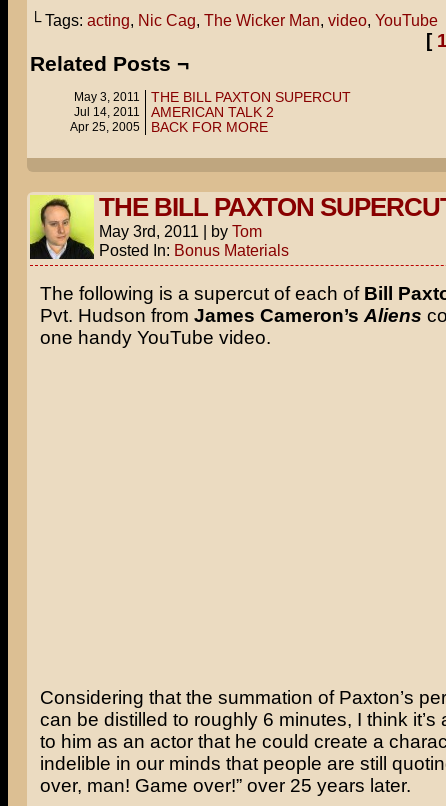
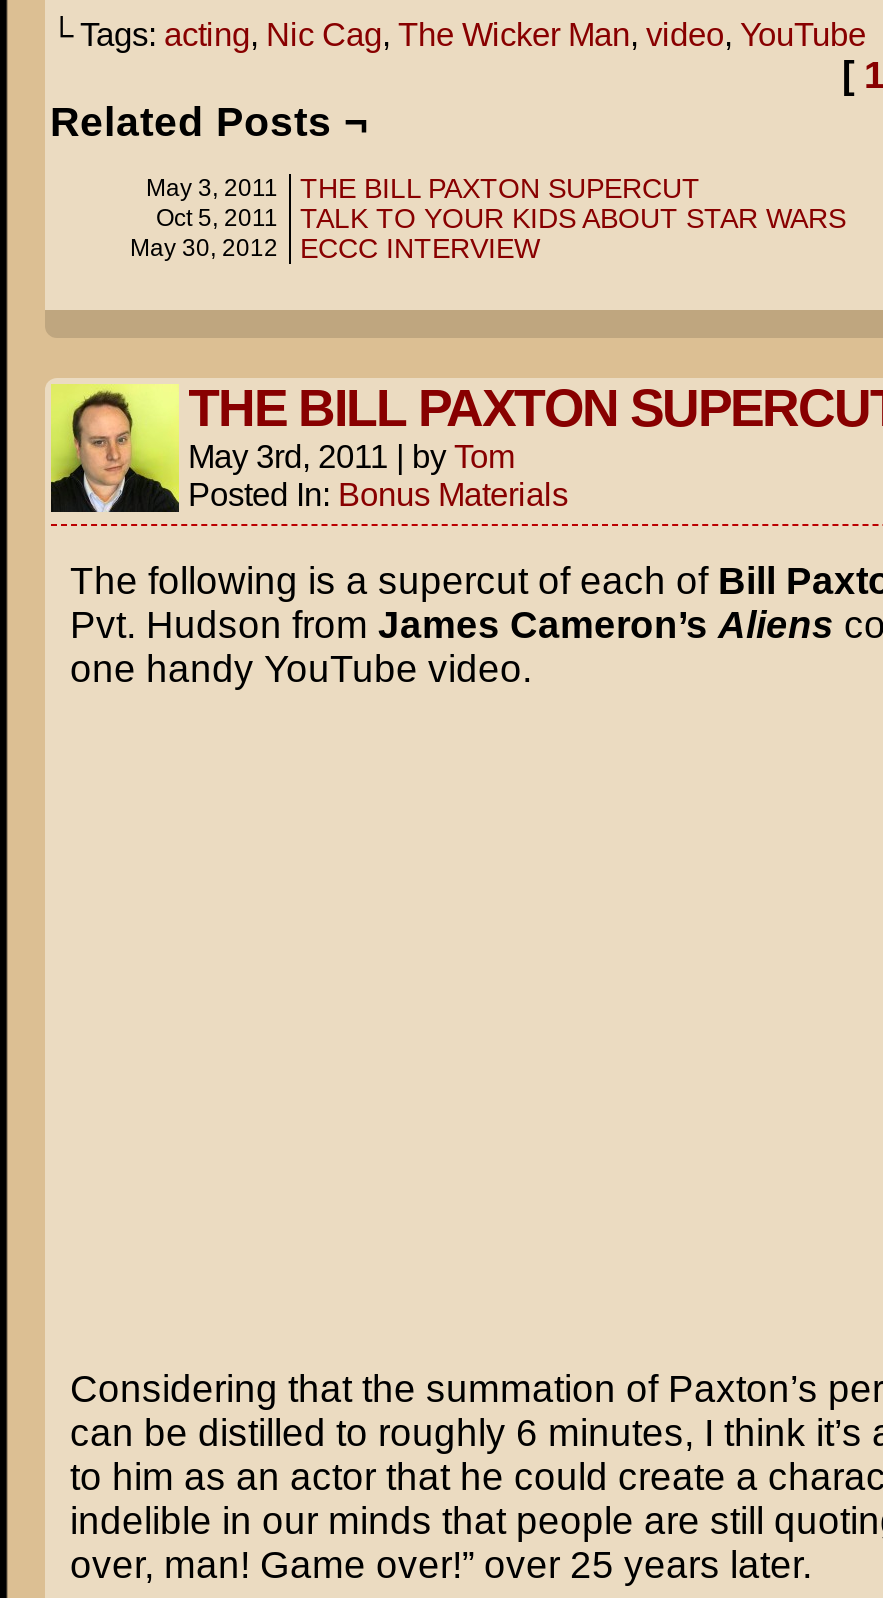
- Jul 14, 2011
- AMERICAN TALK 2
- Apr 25, 2005
- BACK FOR MORE
+ Oct 5, 2011
+ TALK TO YOUR KIDS ABOUT STAR WARS
+ May 30, 2012
+ ECCC INTERVIEW
